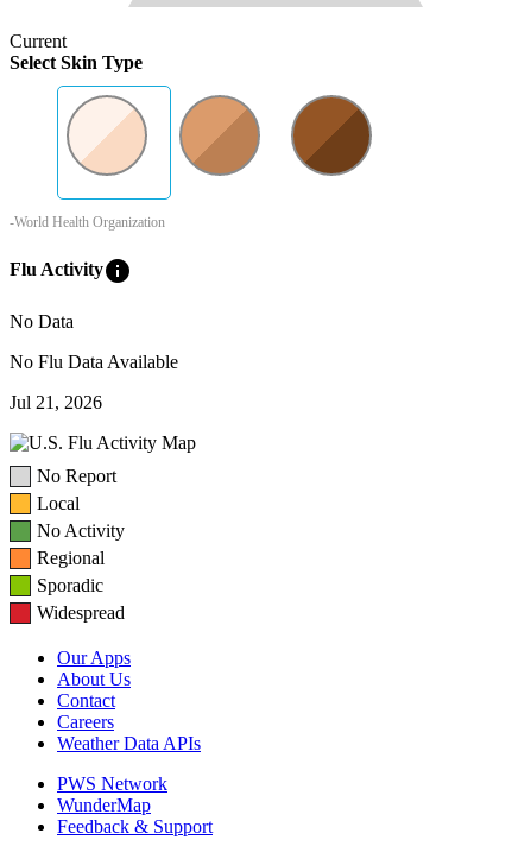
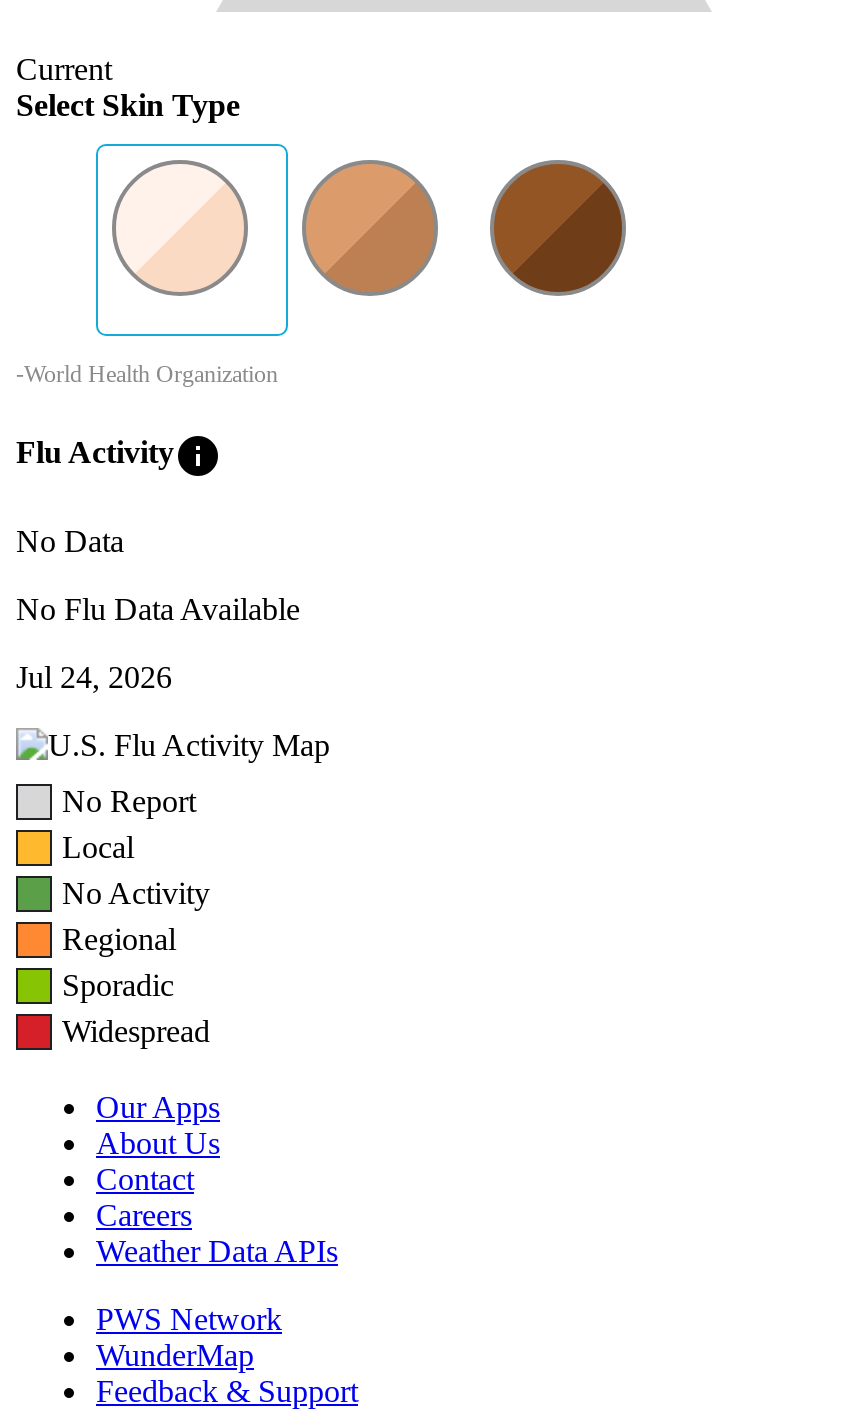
- Jul 21, 2026
+ Jul 24, 2026
